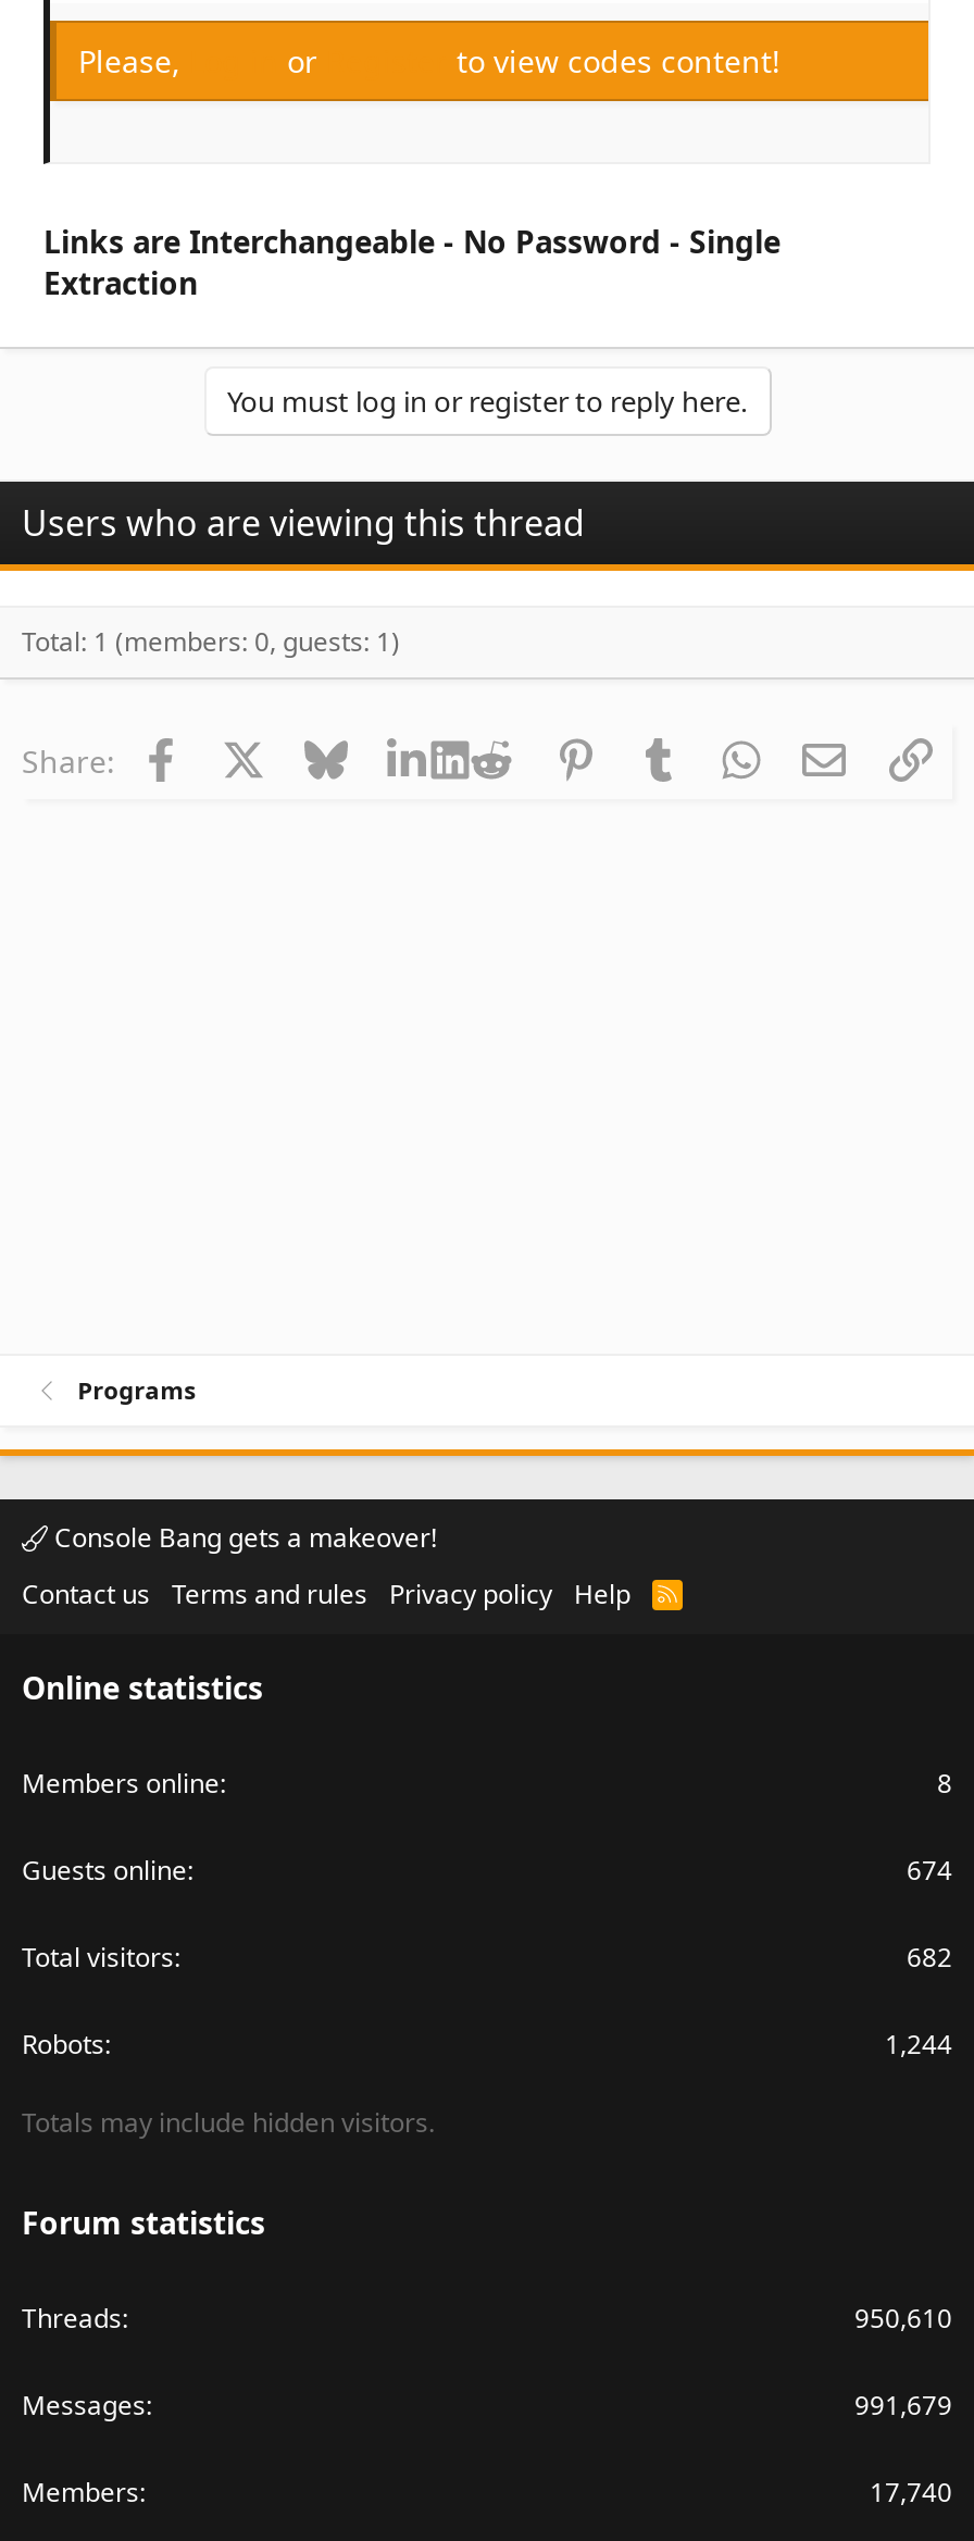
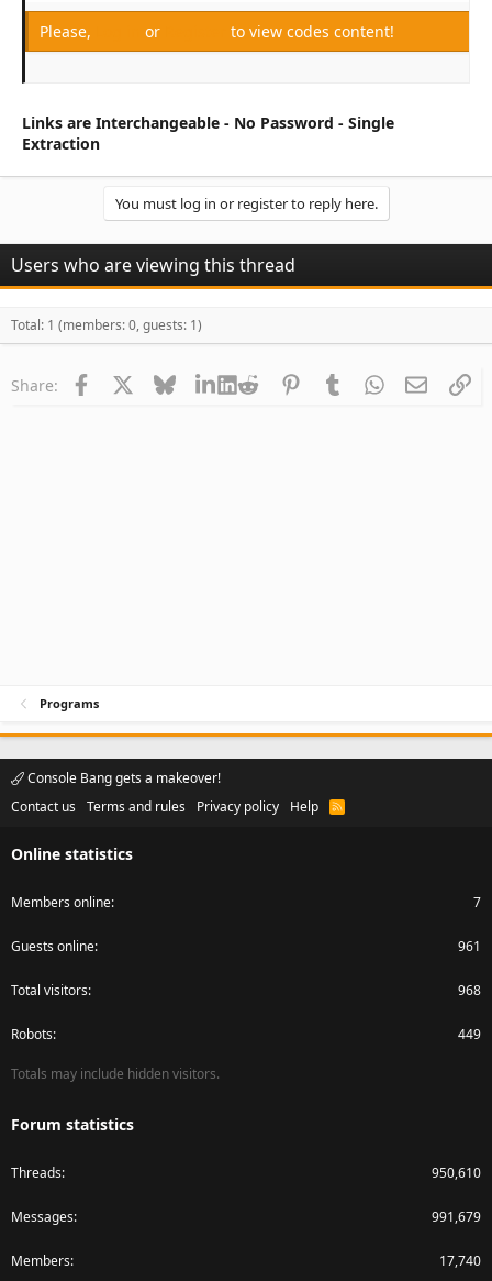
- 8
+ 7

- 674
+ 961

- 682
+ 968

- 1,244
+ 449
